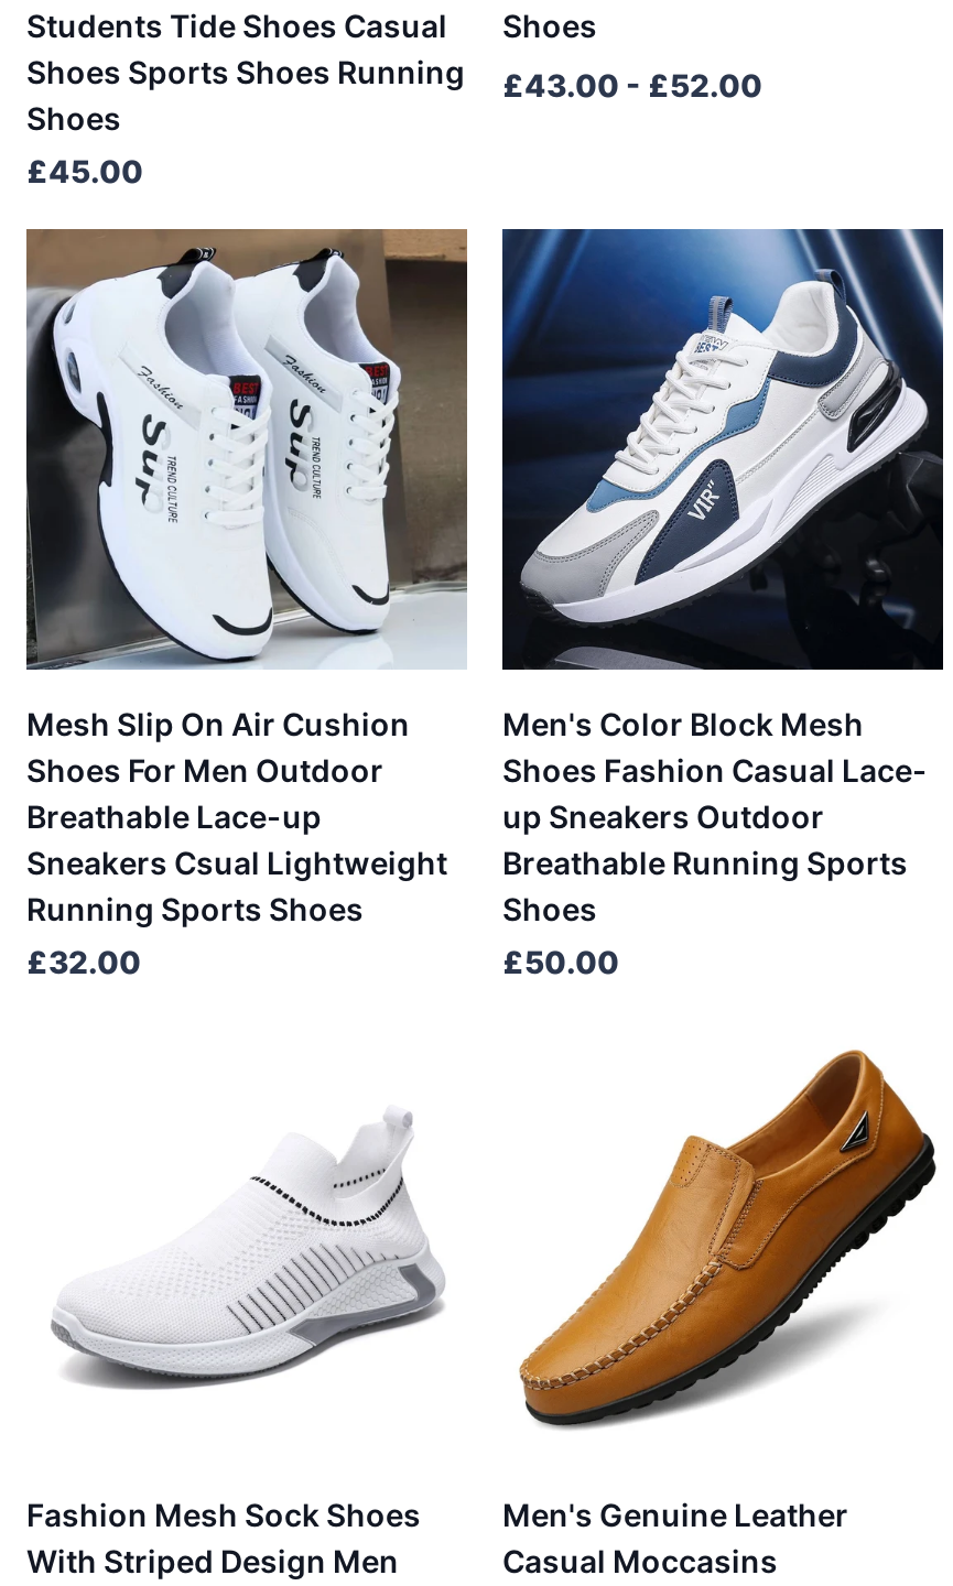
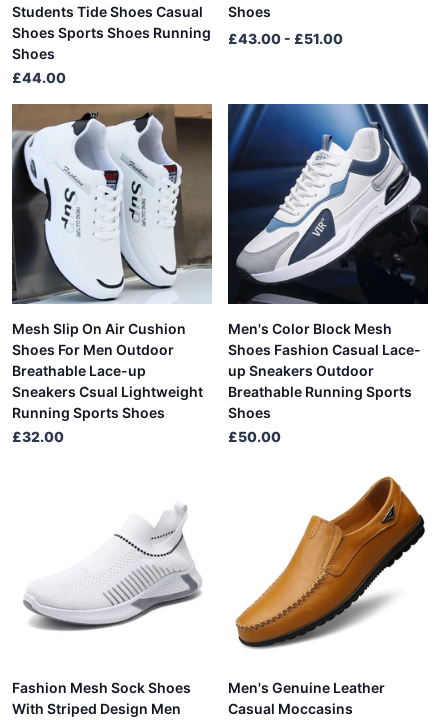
- Shoes Sports Shoes Running £43.00 - £52.00
+ Shoes Sports Shoes Running £43.00 - £51.00

- £45.00
+ £44.00
